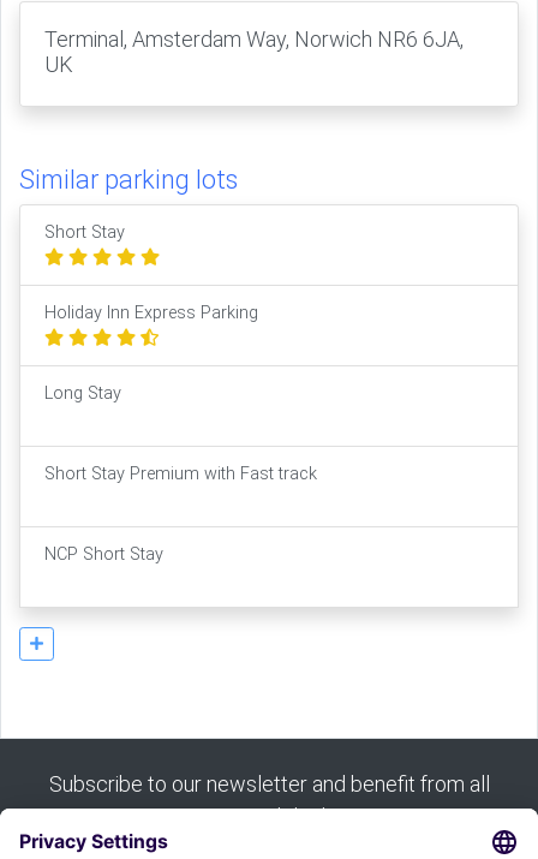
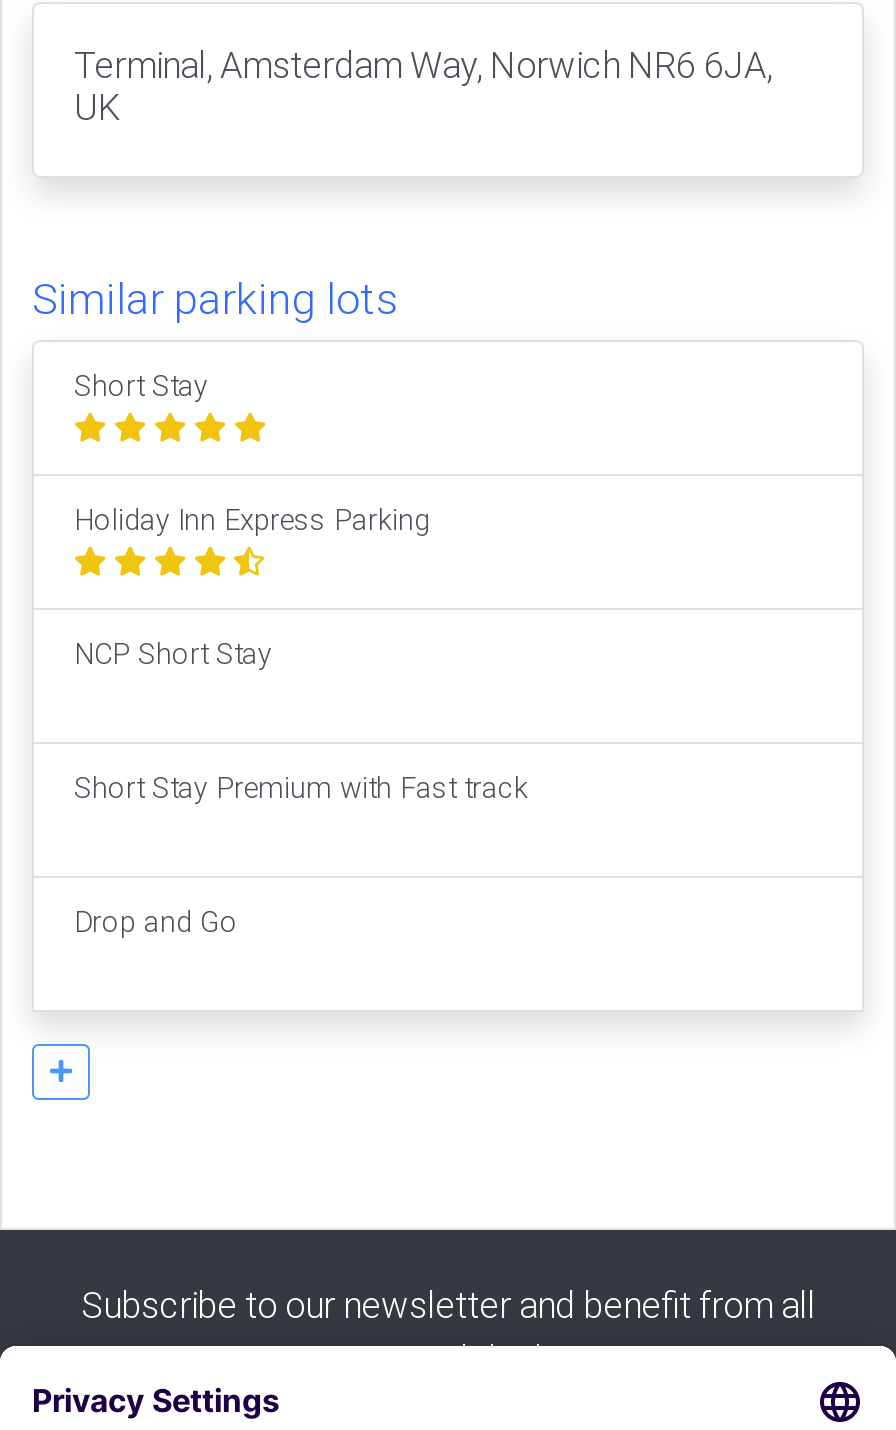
- Long Stay

+ Drop and Go

moved up: NCP Short Stay
